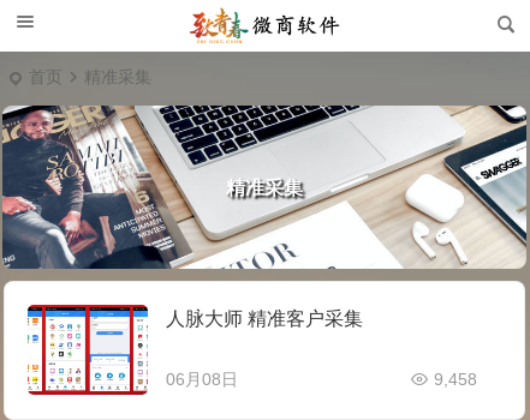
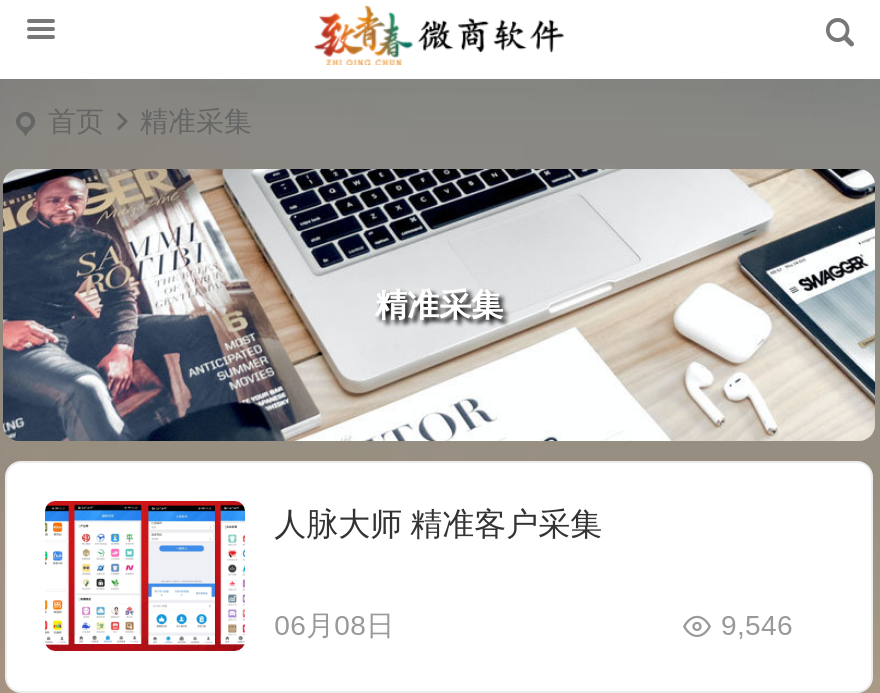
- 9,458
+ 9,546
